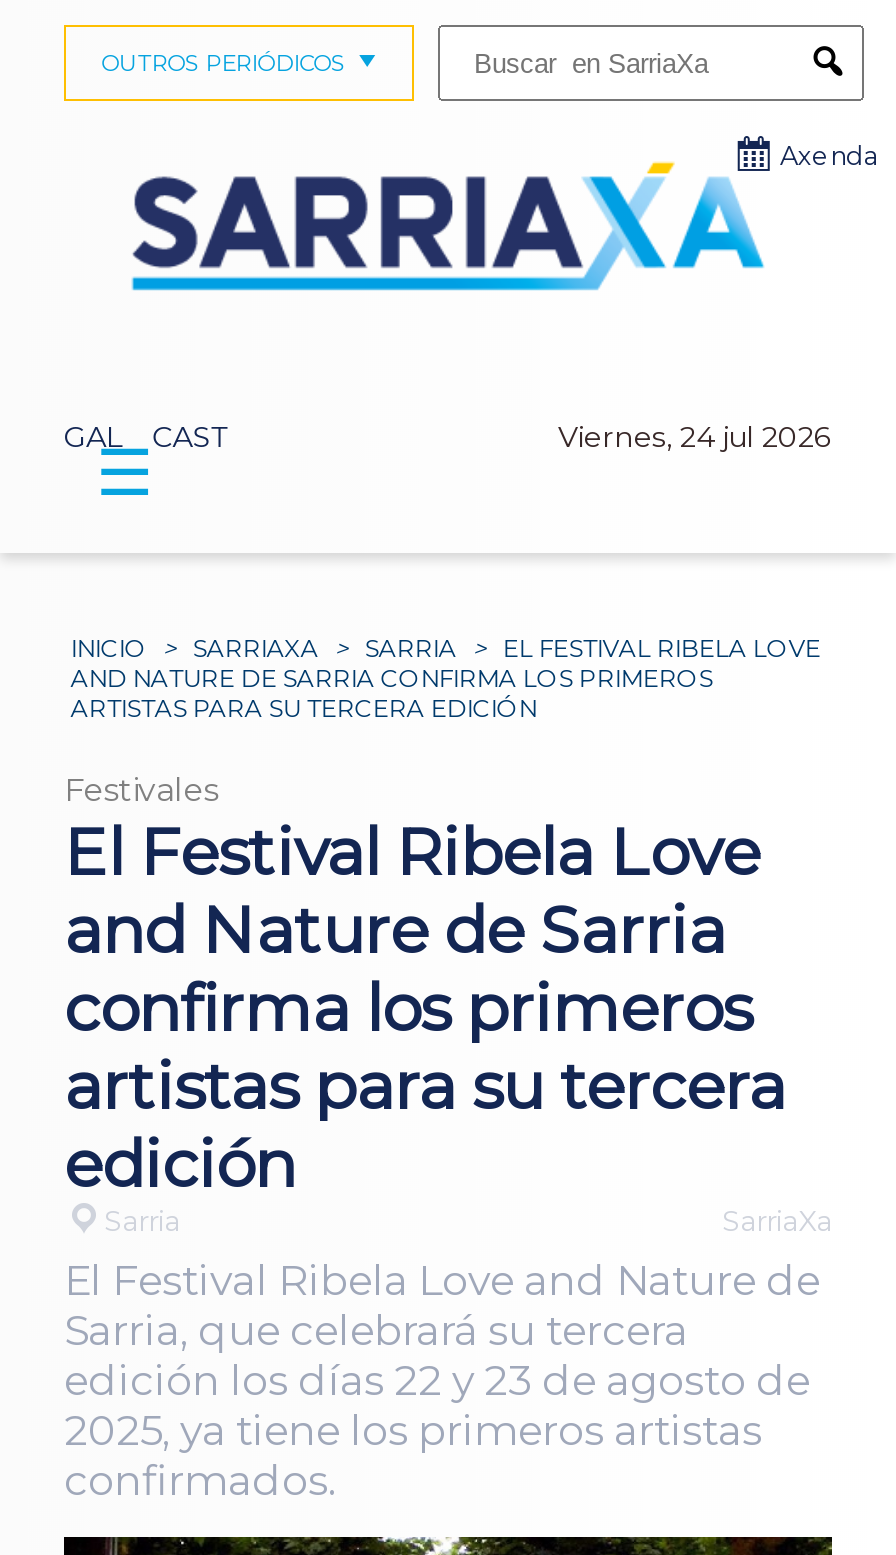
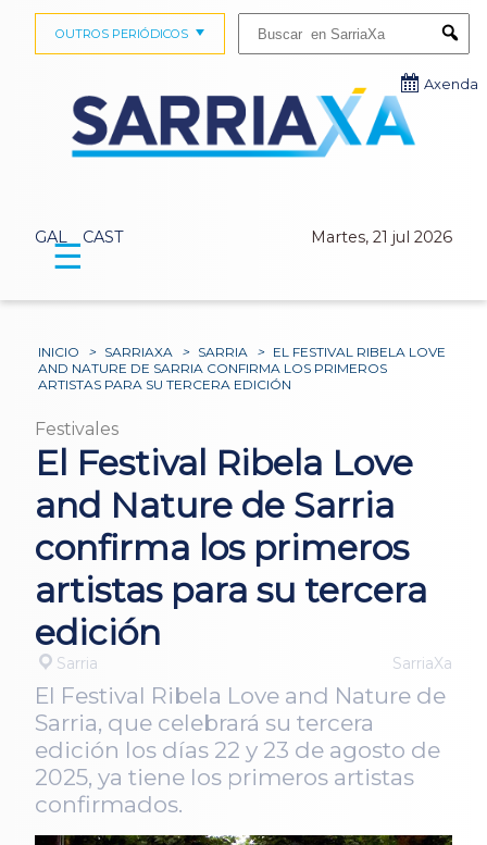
- Viernes, 24 jul 2026
+ Martes, 21 jul 2026
